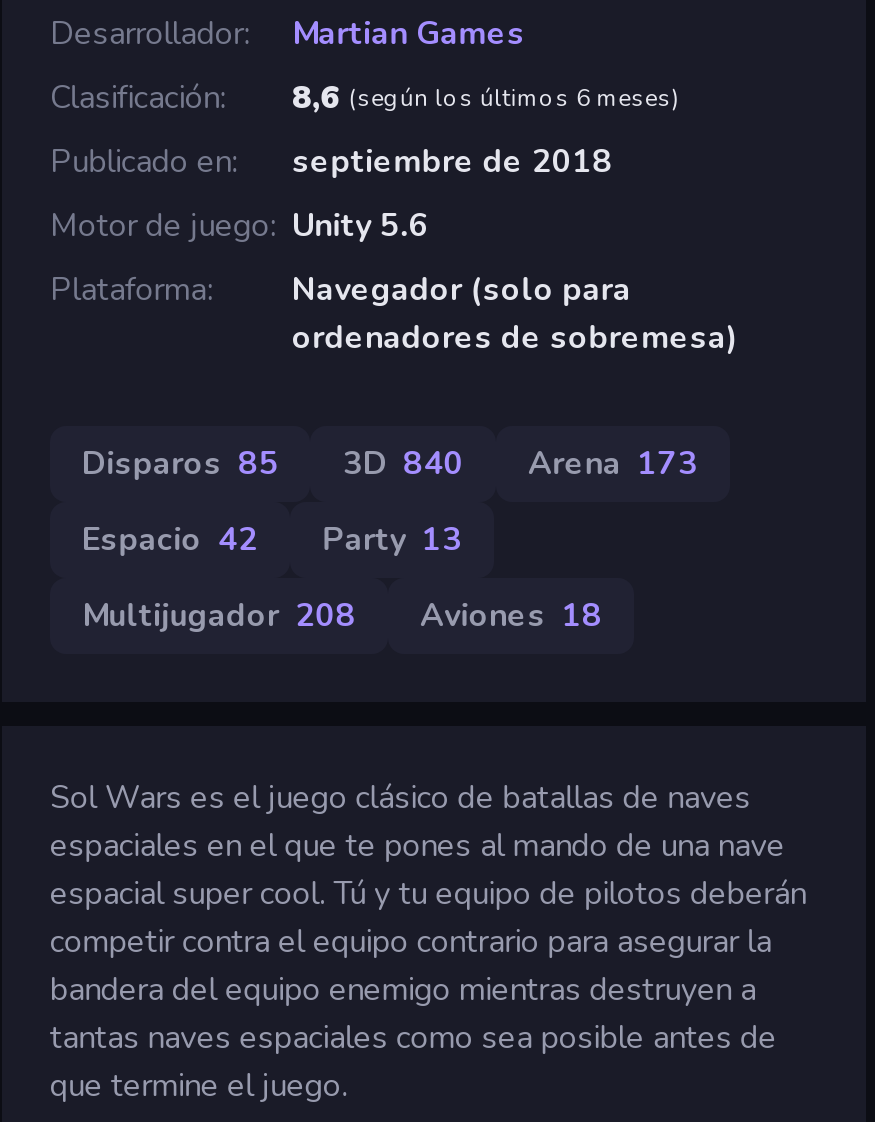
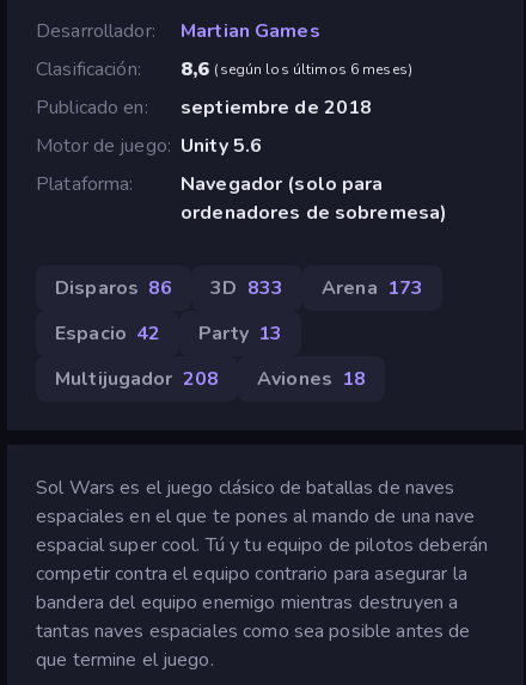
- Disparos 85
+ Disparos 86

- 3D 840
+ 3D 833
